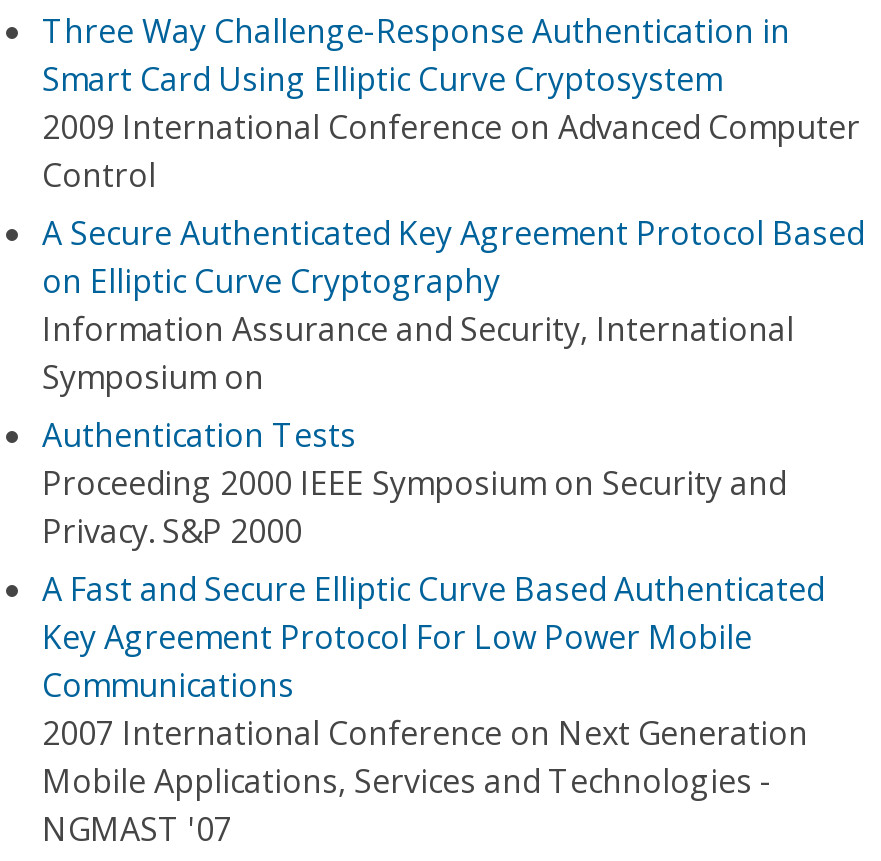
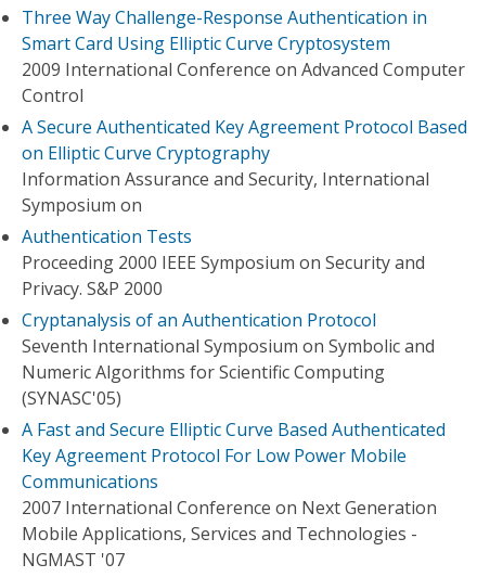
+ Cryptanalysis of an Authentication Protocol
+ Seventh International Symposium on Symbolic and
+ Numeric Algorithms for Scientific Computing
+ (SYNASC'05)
